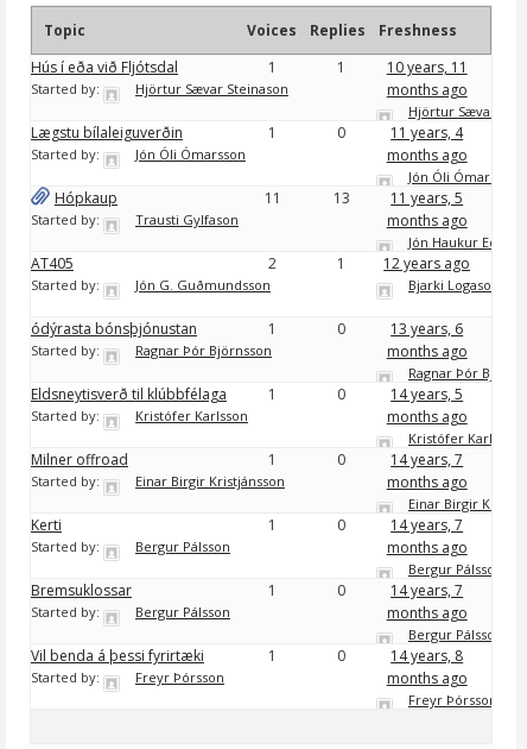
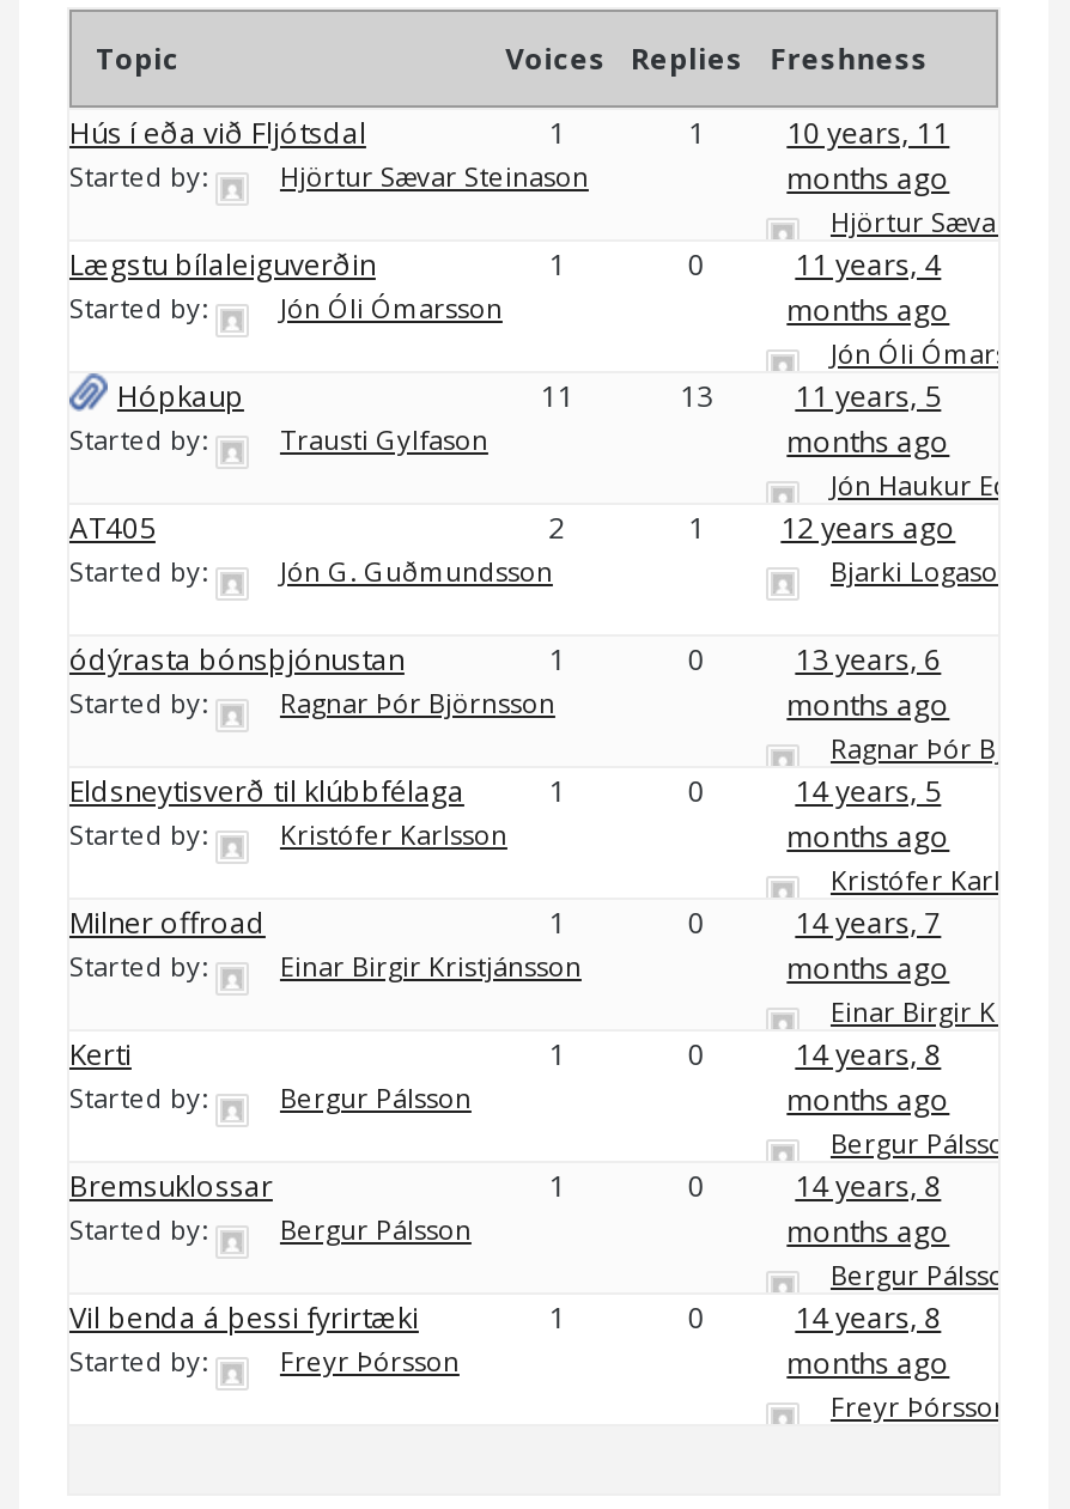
- 14 years, 7
+ 14 years, 8

- 14 years, 7
+ 14 years, 8
